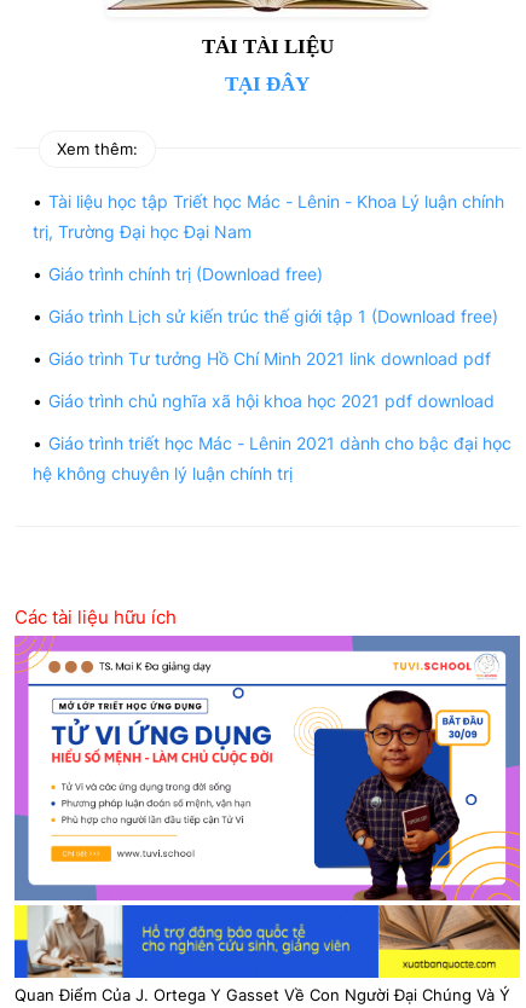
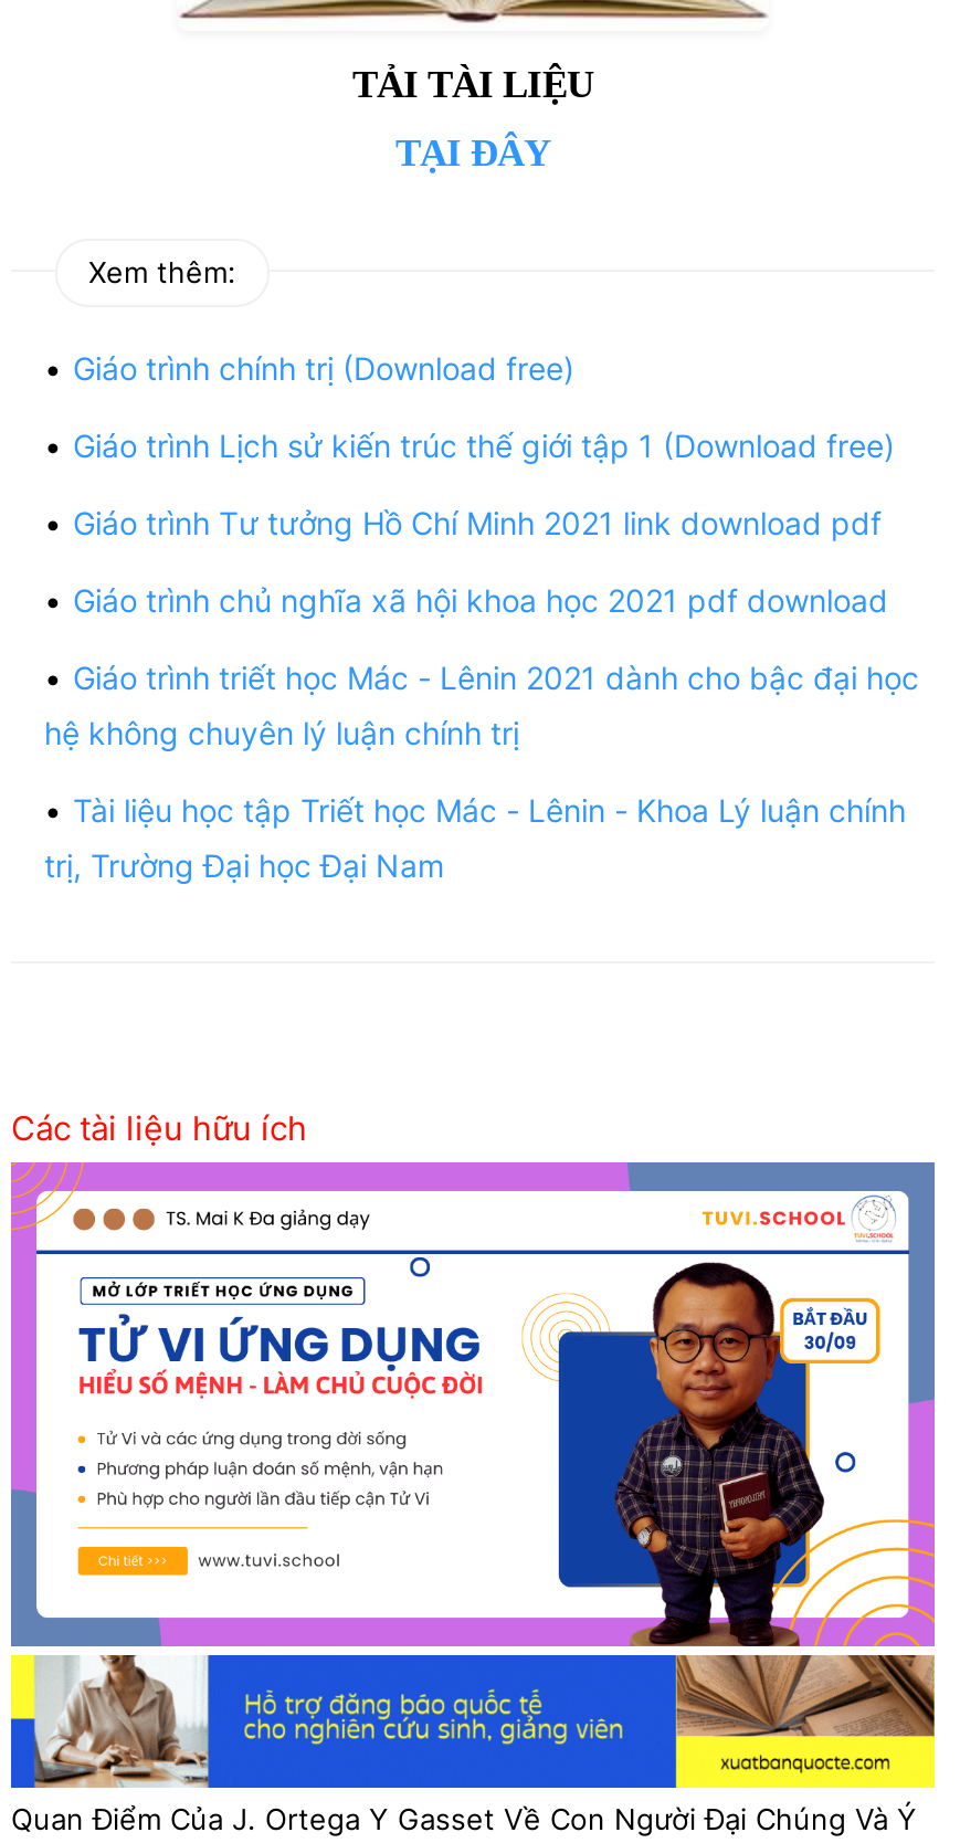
moved down: Tài liệu học tập Triết học Mác - Lênin - Khoa Lý luận chính | trị, Trường Đại học Đại Nam

moved up: Giáo trình chính trị (Download free) | Giáo trình Lịch sử kiến trúc thế giới tập 1 (Download free) | Giáo trình Tư tưởng Hồ Chí Minh 2021 link download pdf | Giáo trình chủ nghĩa xã hội khoa học 2021 pdf download | Giáo trình triết học Mác - Lênin 2021 dành cho bậc đại học | hệ không chuyên lý luận chính trị
